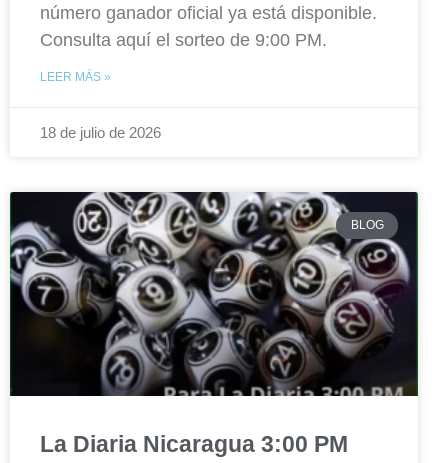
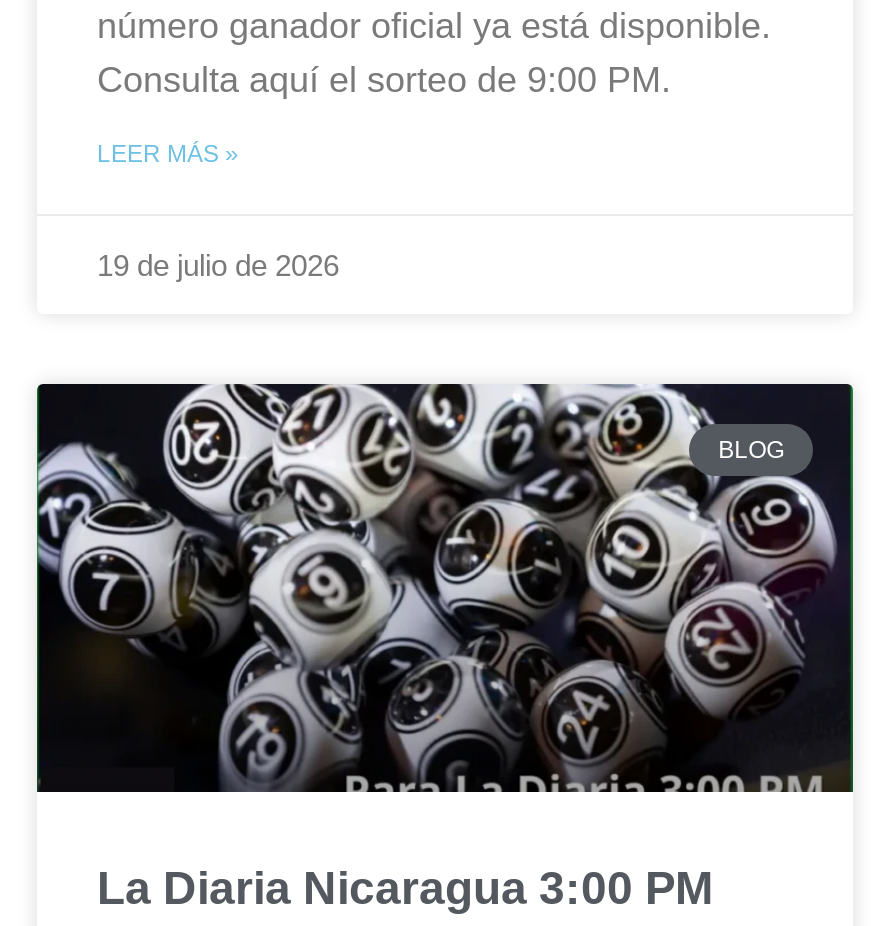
- 18 de julio de 2026
+ 19 de julio de 2026
